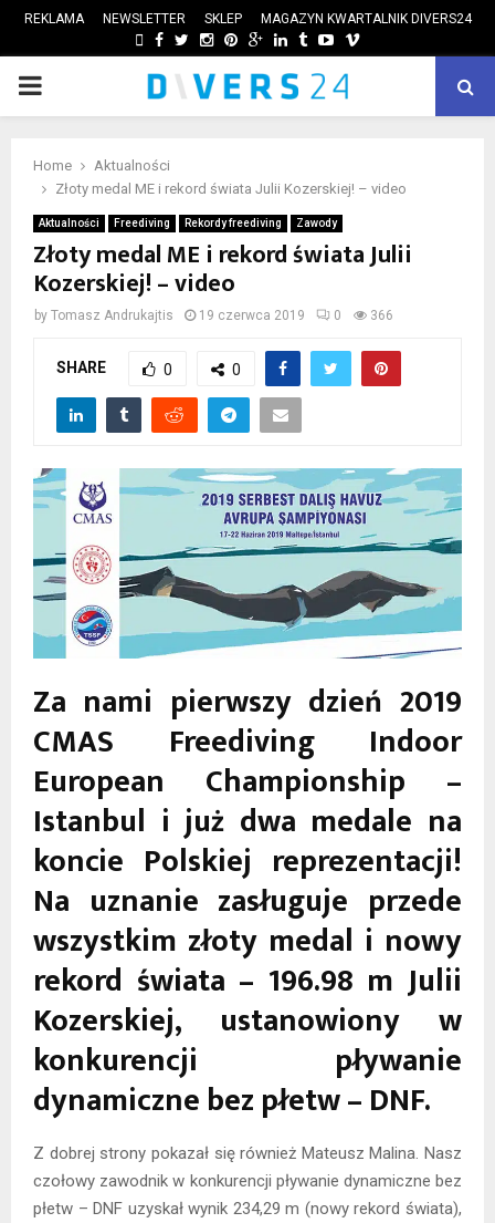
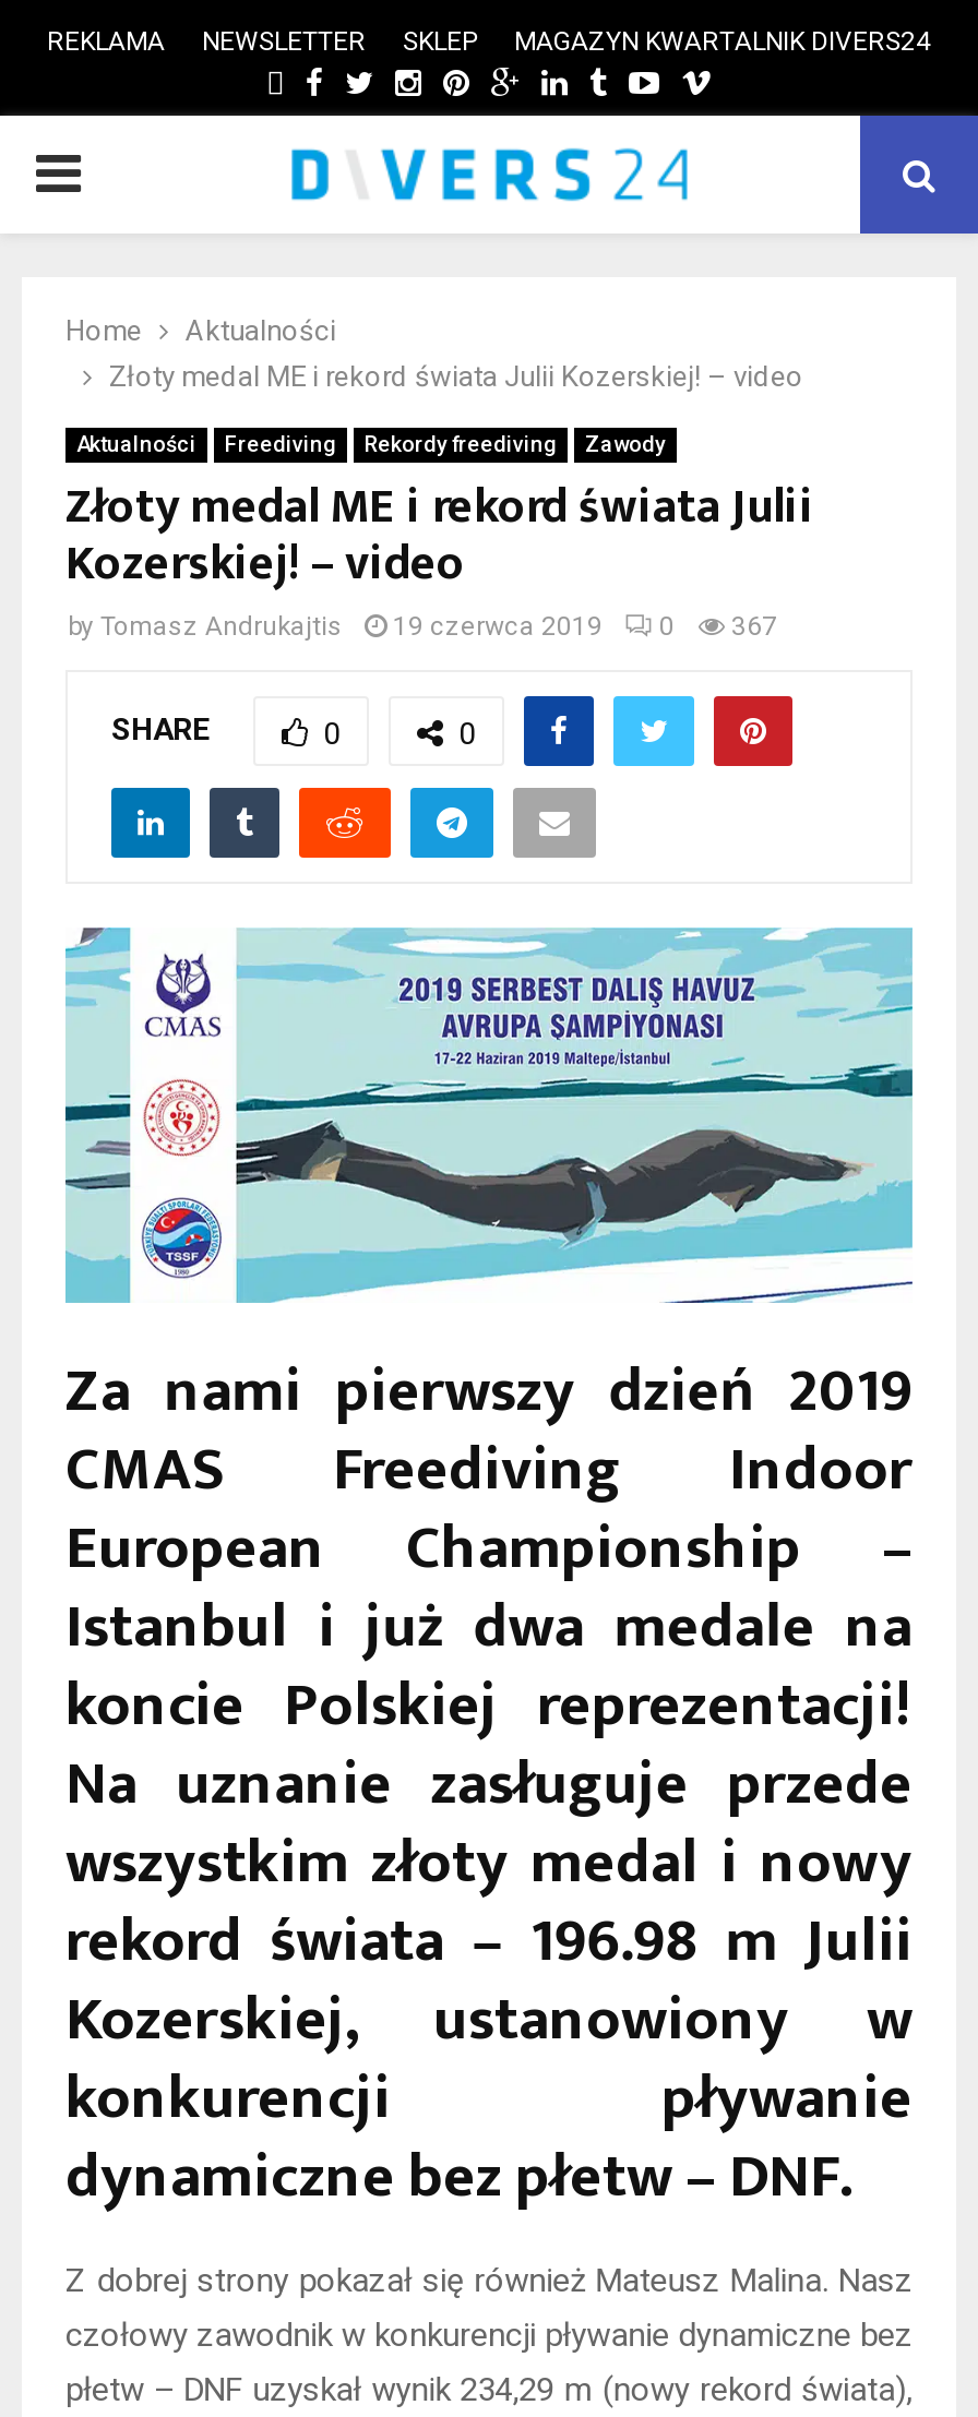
- by Tomasz Andrukajtis 19 czerwca 2019 0 366
+ by Tomasz Andrukajtis 19 czerwca 2019 0 367
